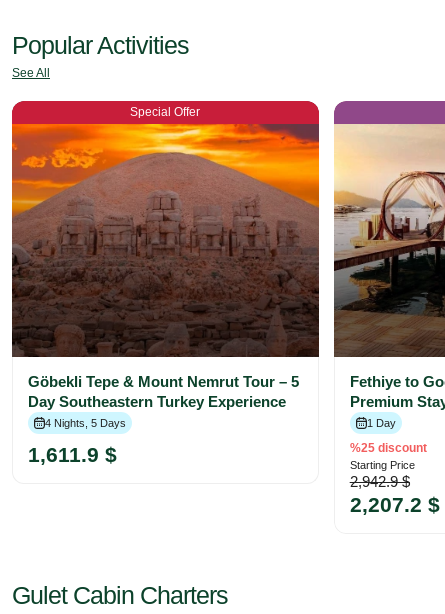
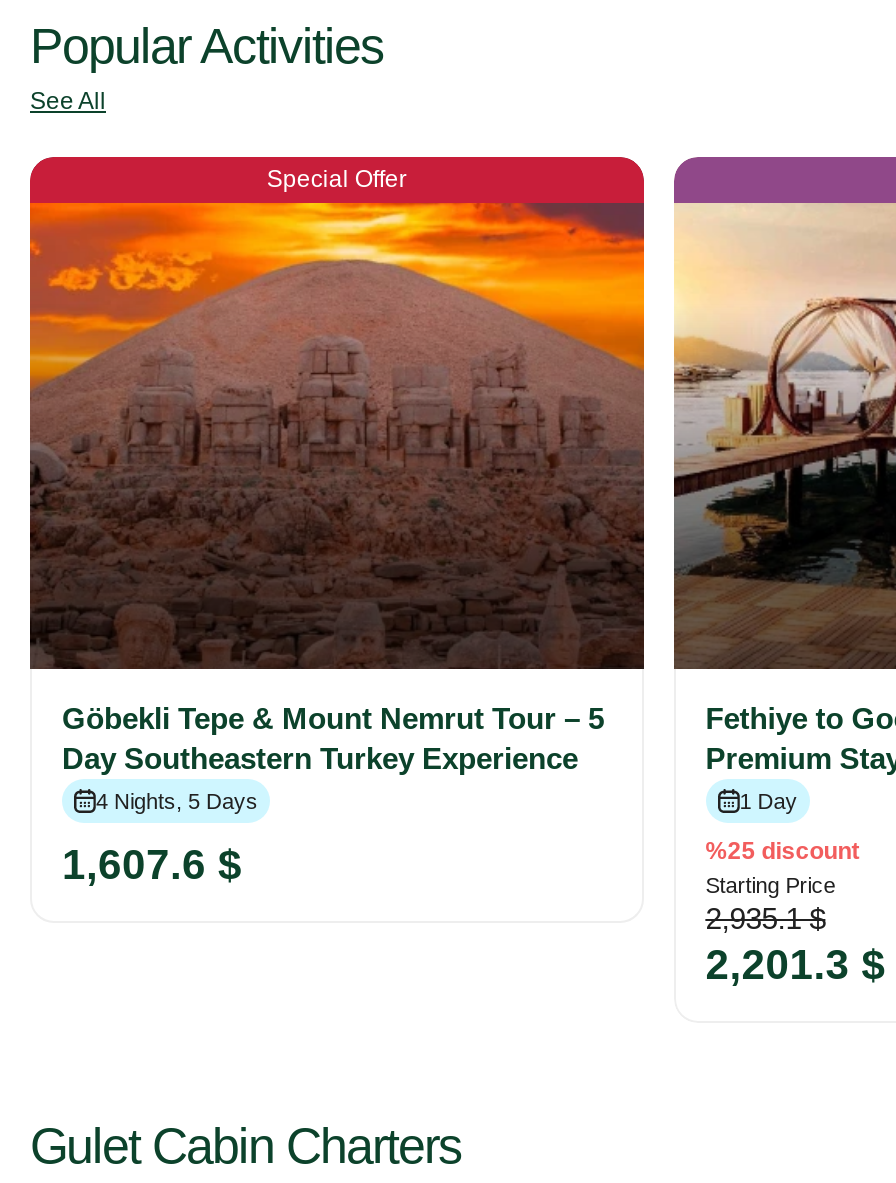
- 1,611.9 $
+ 1,607.6 $

- 2,942.9 $
+ 2,935.1 $

- 2,207.2 $
+ 2,201.3 $
